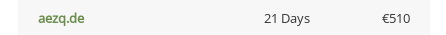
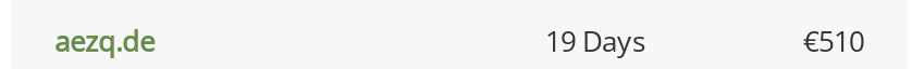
- 21 Days
+ 19 Days
